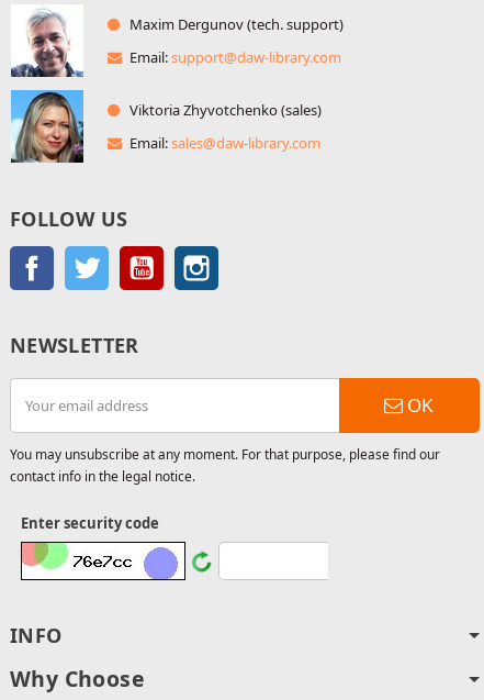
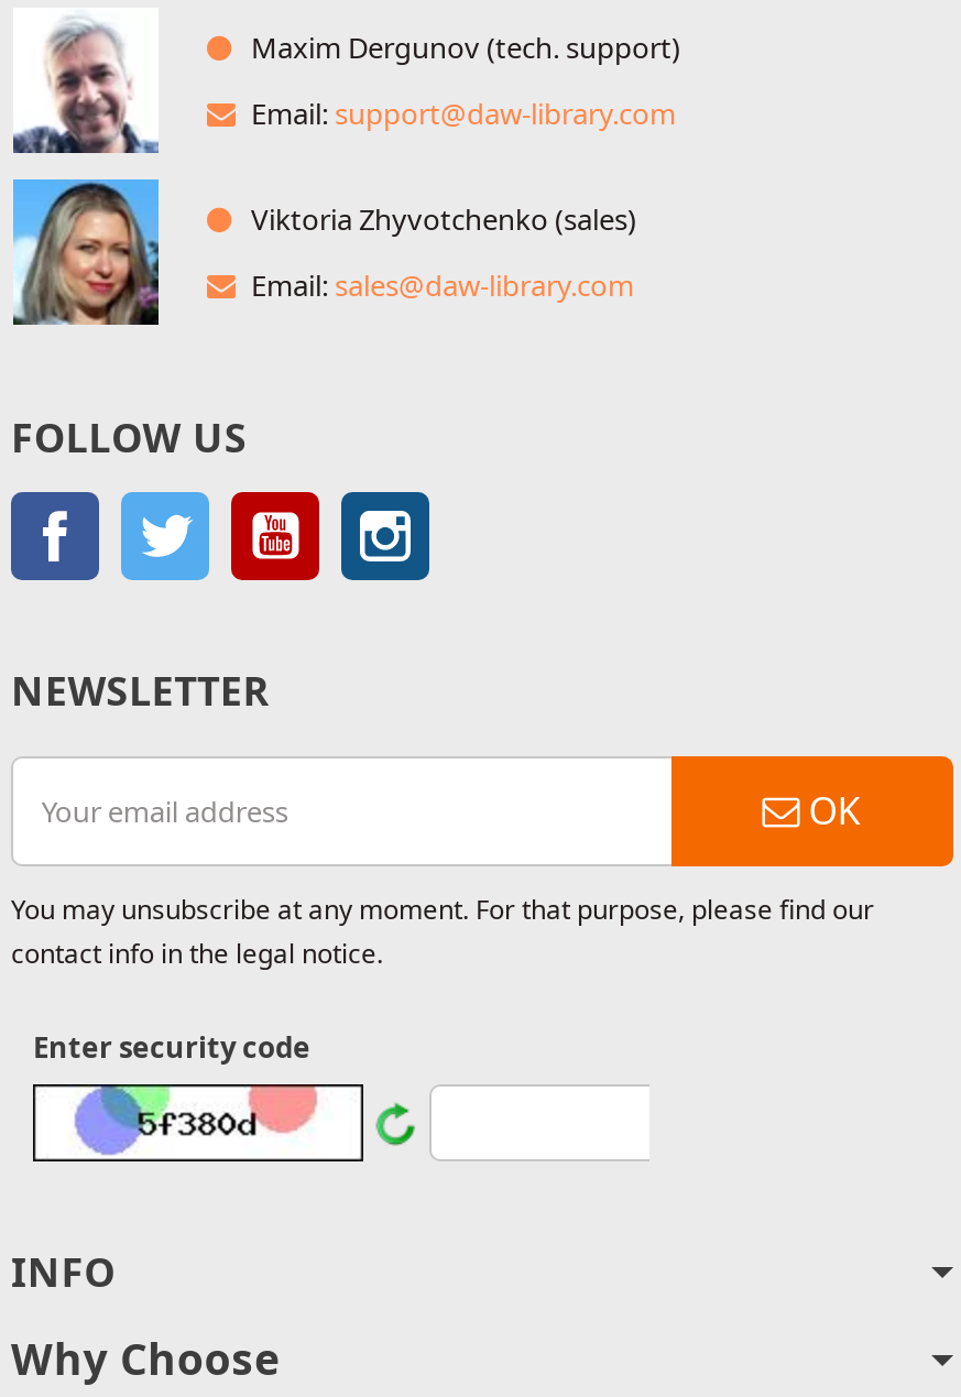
- [image]
+ [image]
